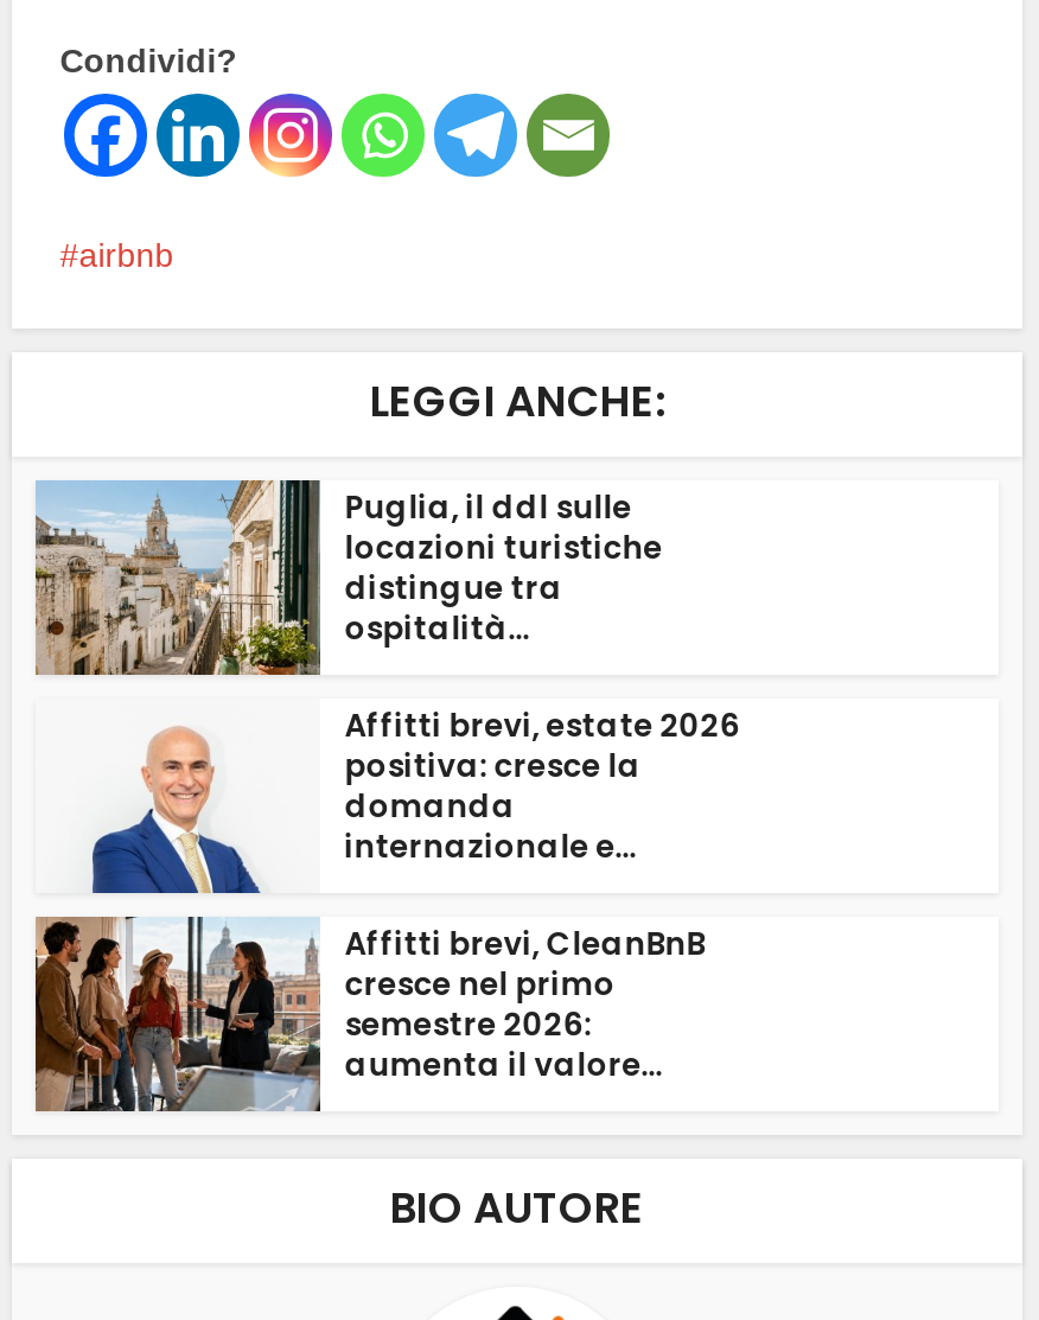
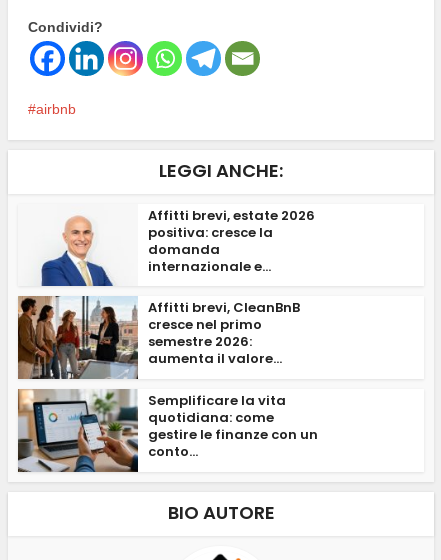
- [image]
- Puglia, il ddl sulle
- locazioni turistiche
- distingue tra
- ospitalità...

moved up: [image] | Affitti brevi, estate 2026 | positiva: cresce la | ... | semestre 2026: | aumenta il valore...

+ [image]
+ Semplificare la vita
+ quotidiana: come
+ gestire le finanze con un
+ conto...
